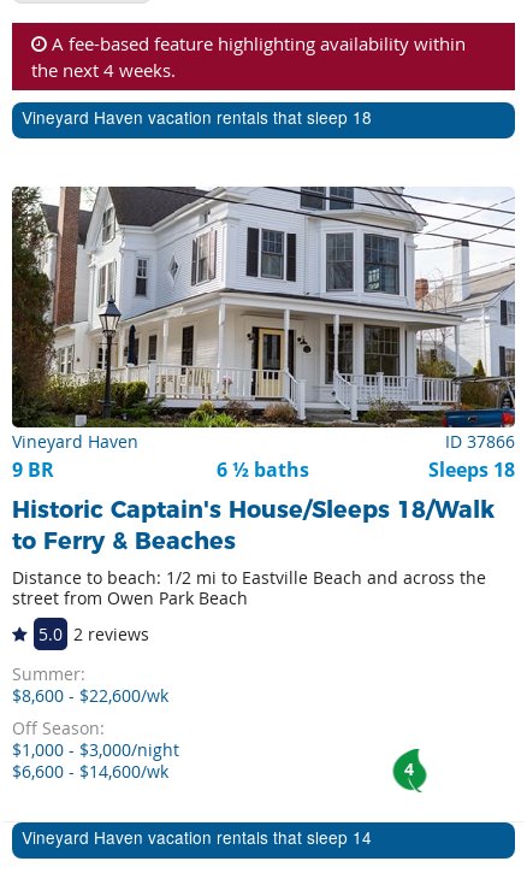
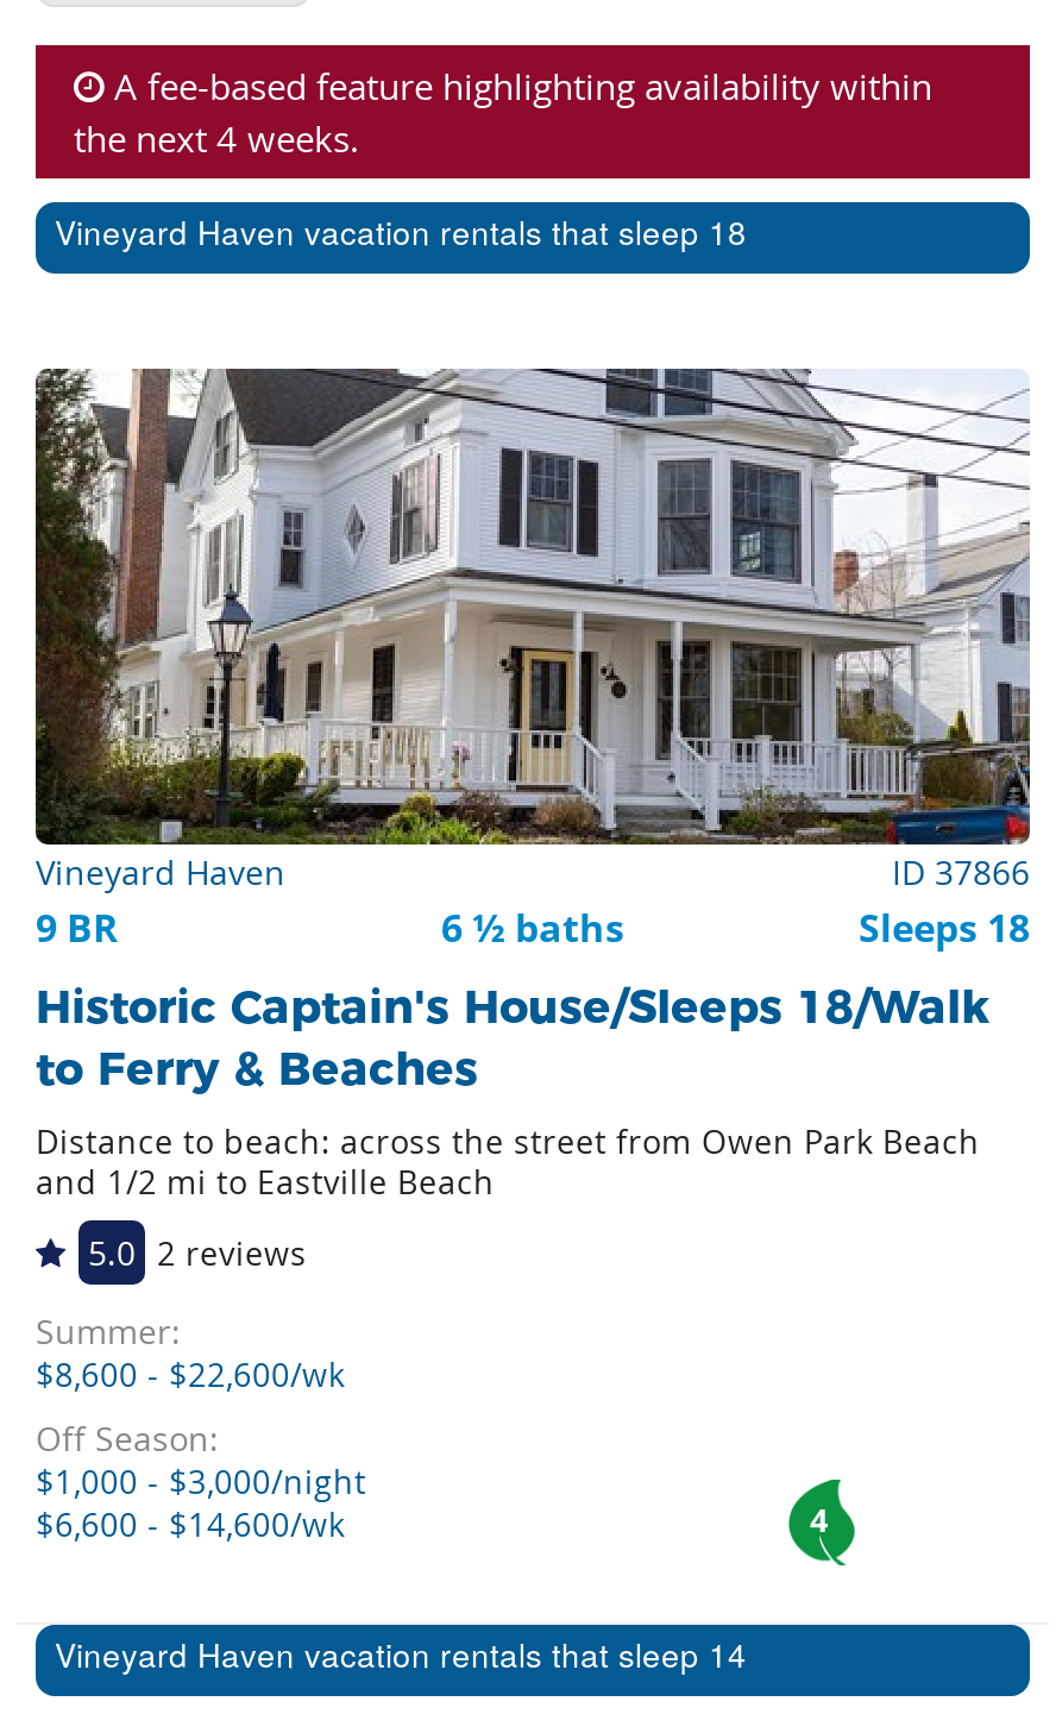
- Distance to beach: 1/2 mi to Eastville Beach and across the
- street from Owen Park Beach
+ Distance to beach: across the street from Owen Park Beach
+ and 1/2 mi to Eastville Beach
